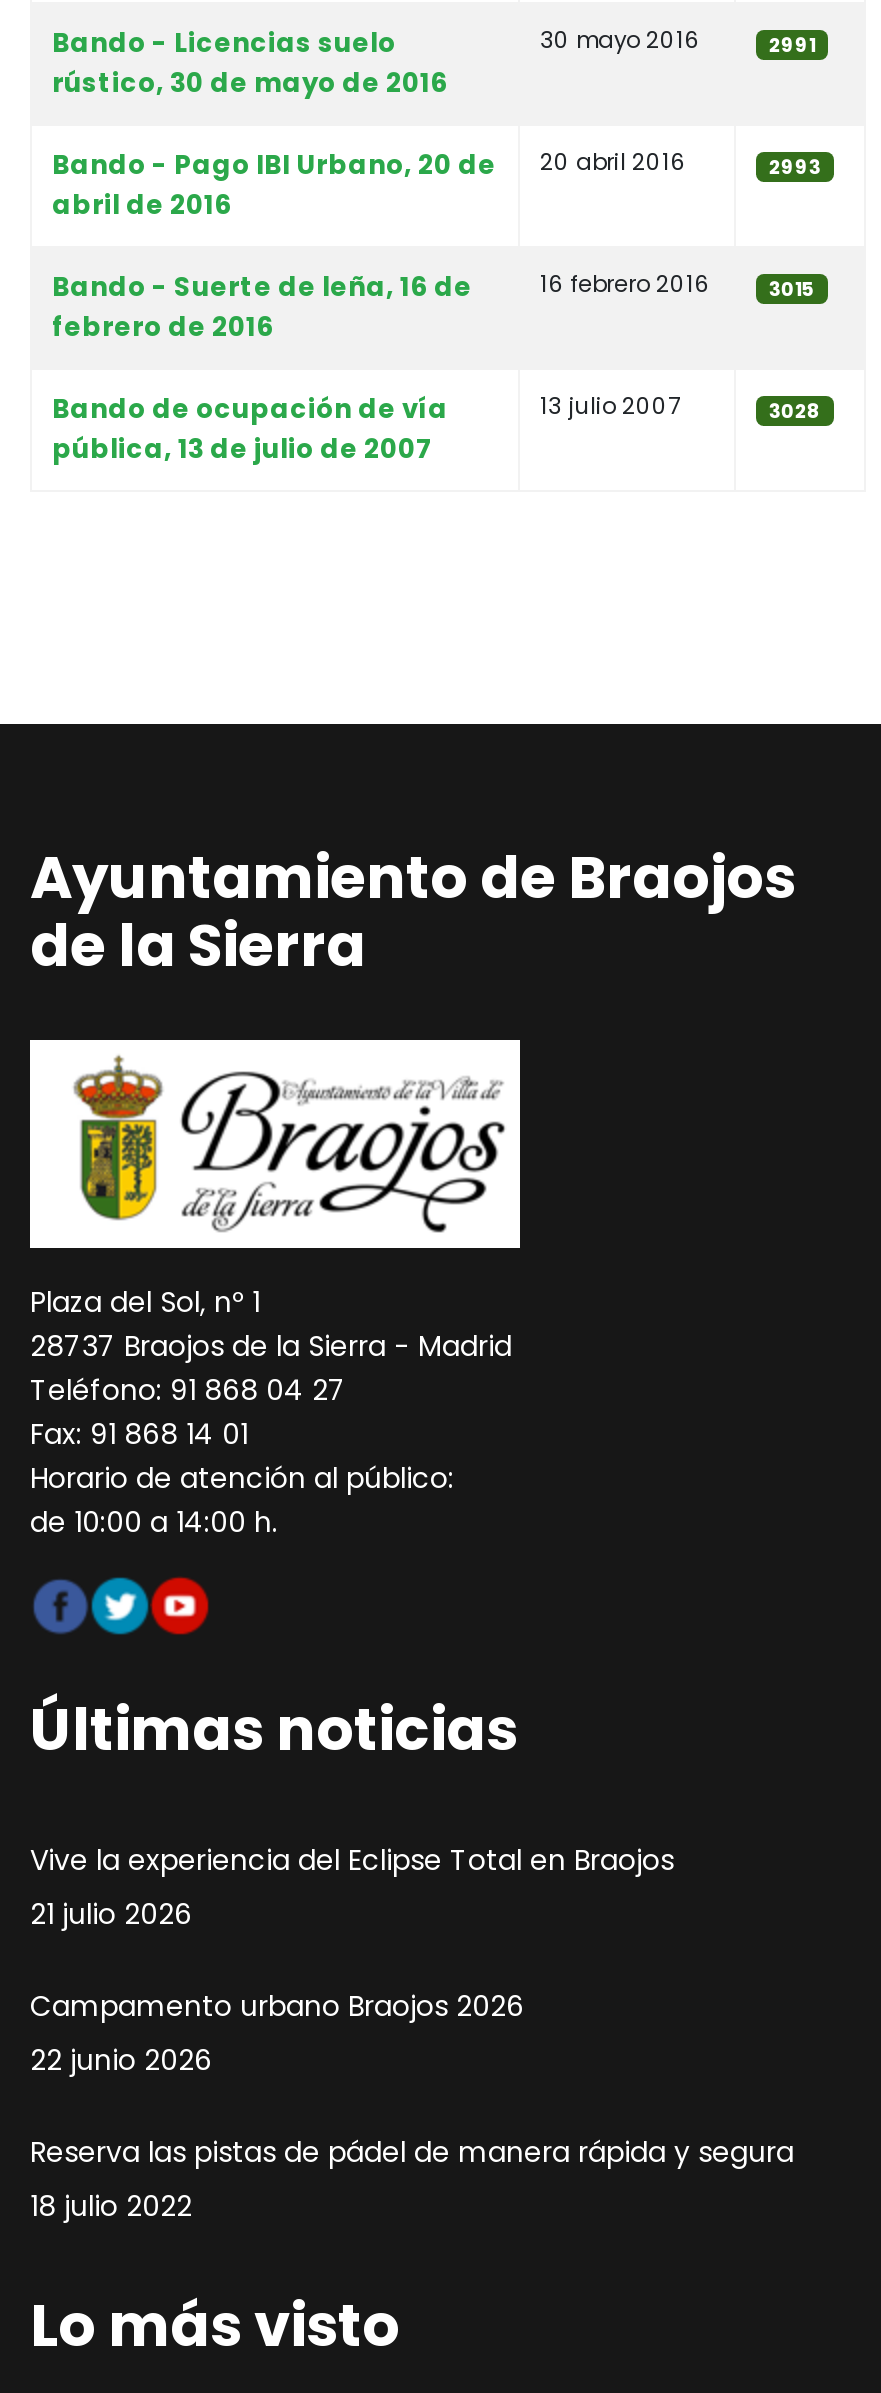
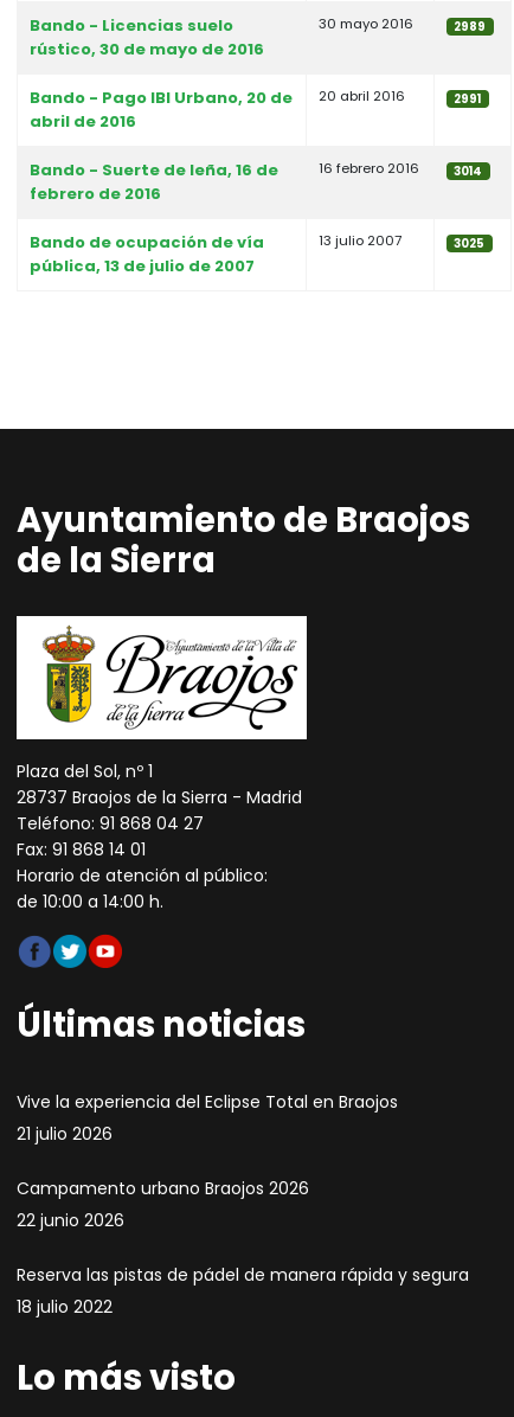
- 2991
+ 2989

- 2993
+ 2991

- 3015
+ 3014

- 3028
+ 3025
